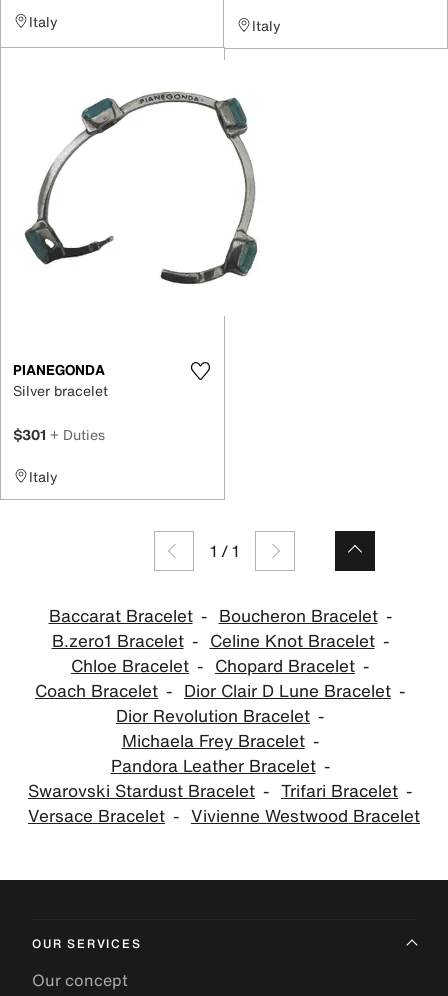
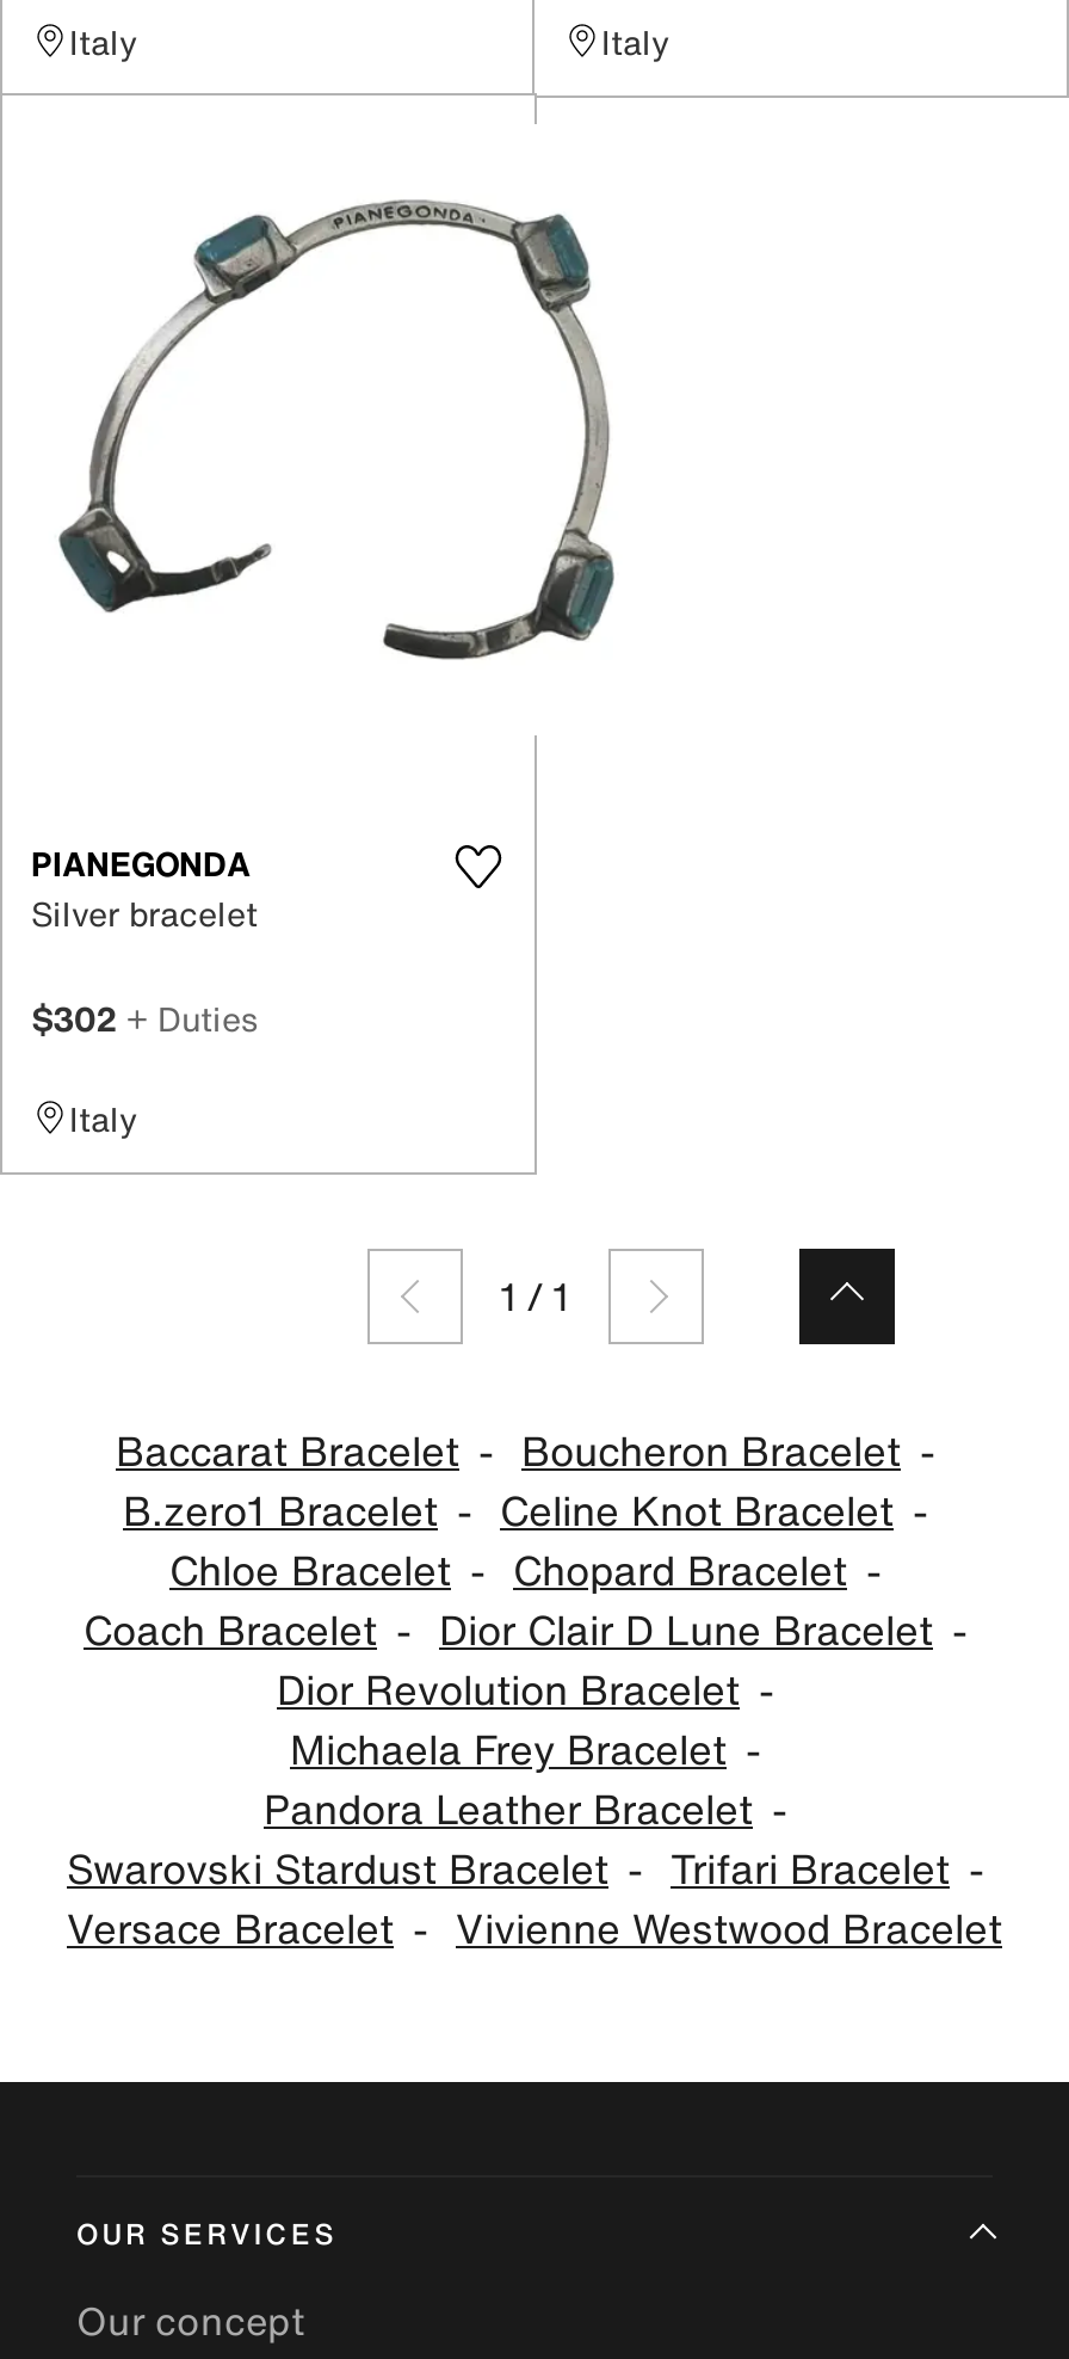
- $301 + Duties
+ $302 + Duties
